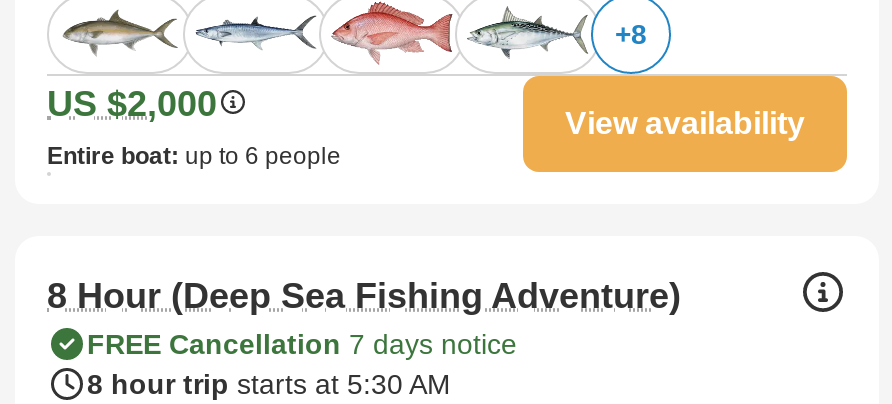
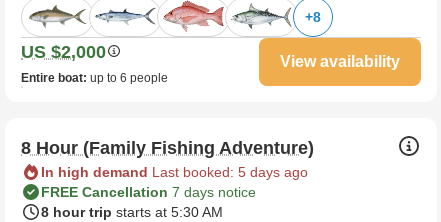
- 8 Hour (Deep Sea Fishing Adventure)
+ 8 Hour (Family Fishing Adventure)
+ In high demand Last booked: 5 days ago
